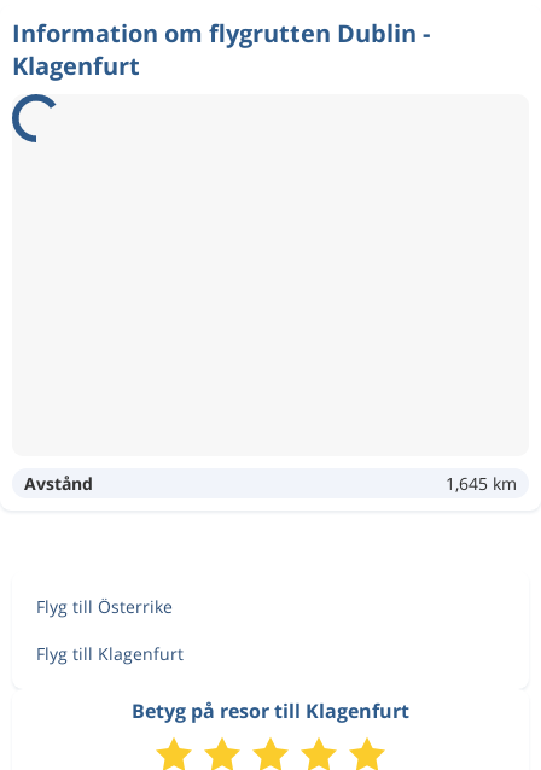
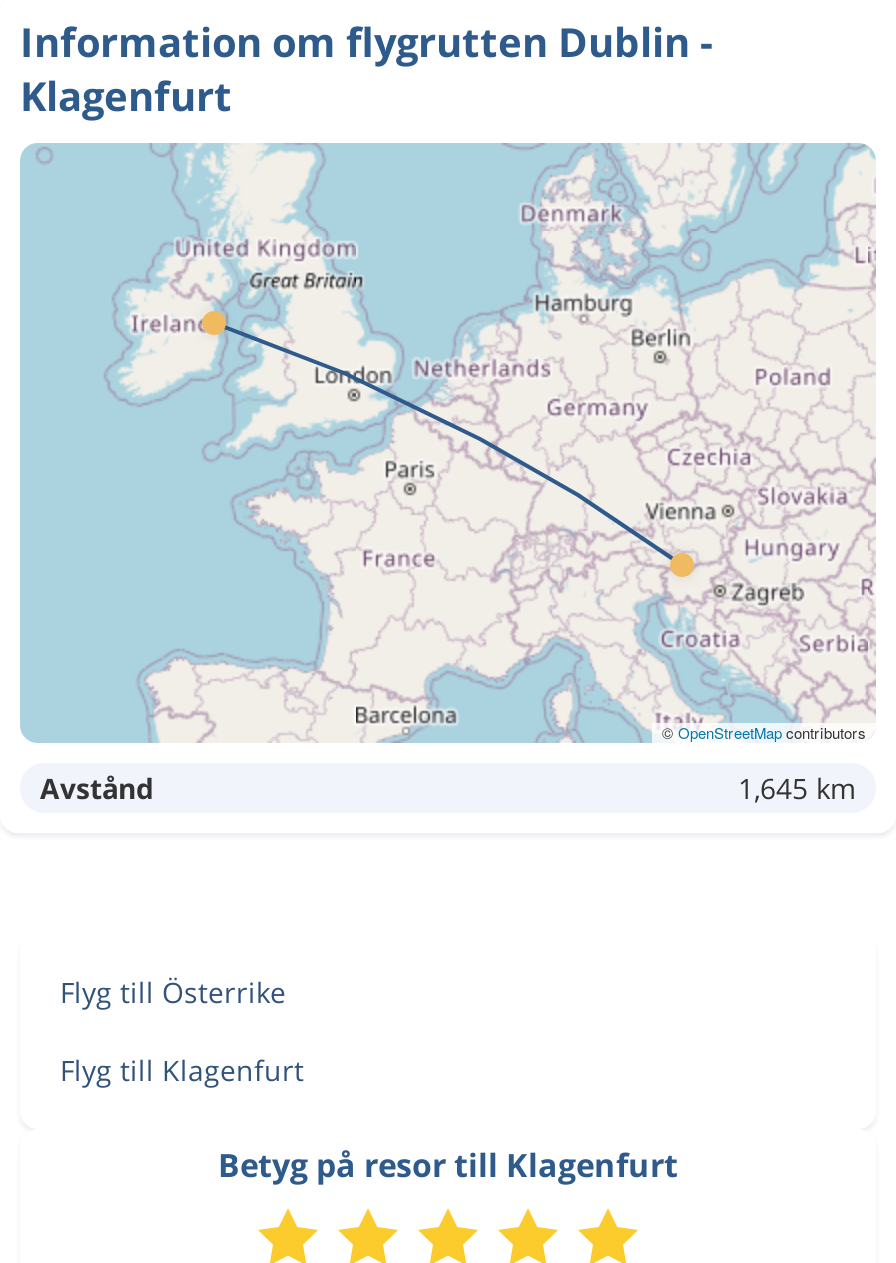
+ [image]
+ ©OpenStreetMap contributors
